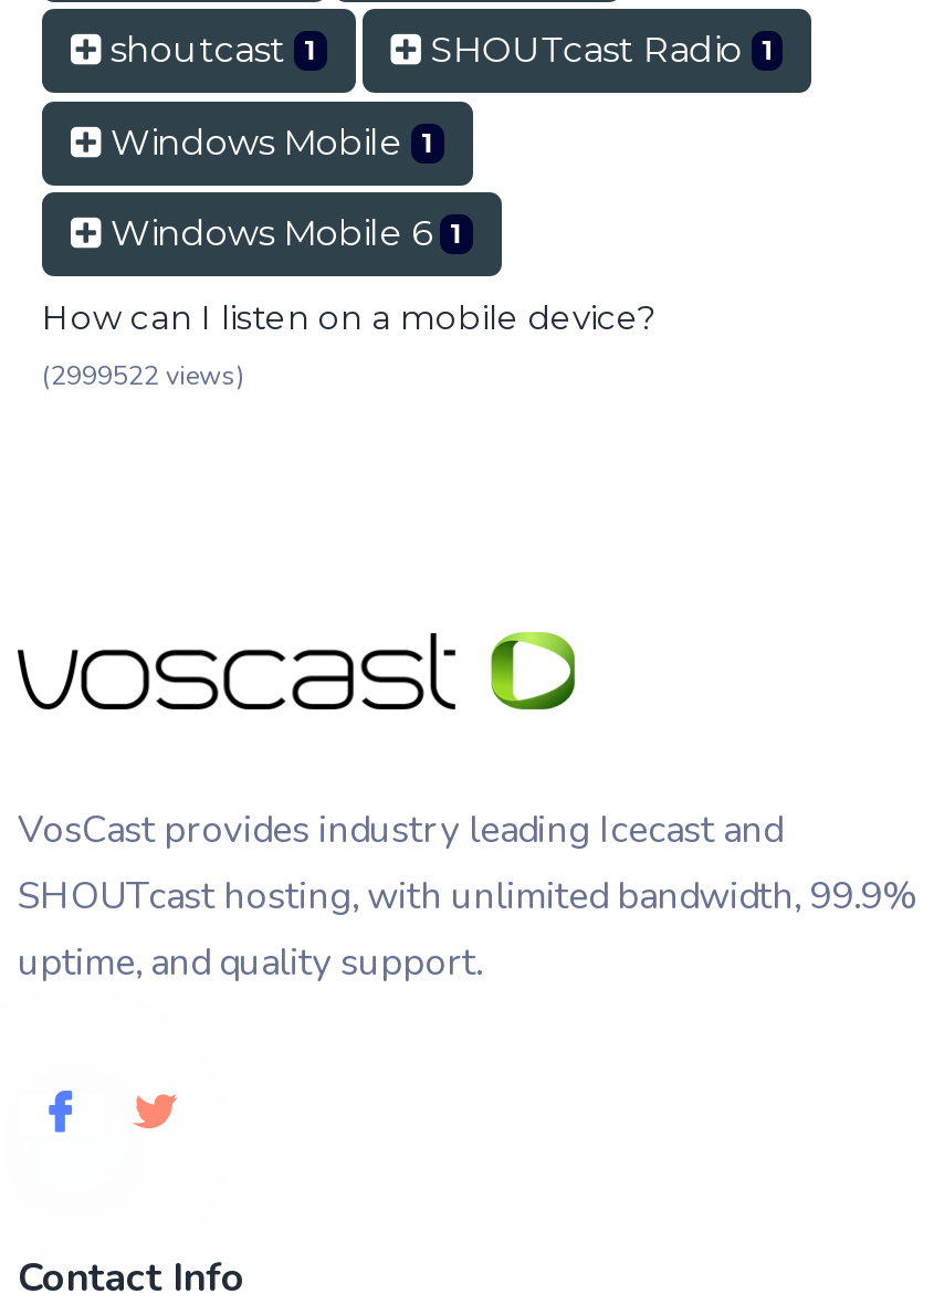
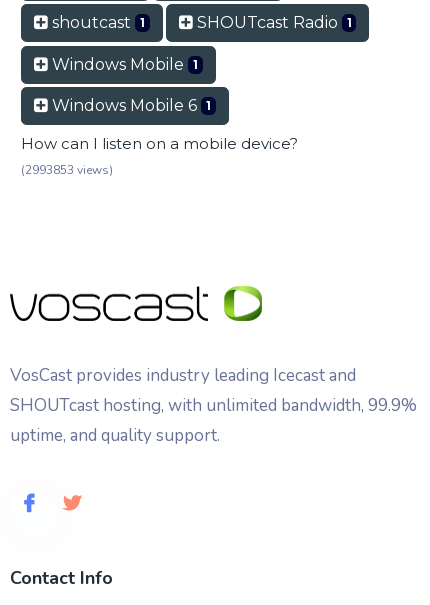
- (2999522 views)
+ (2993853 views)
